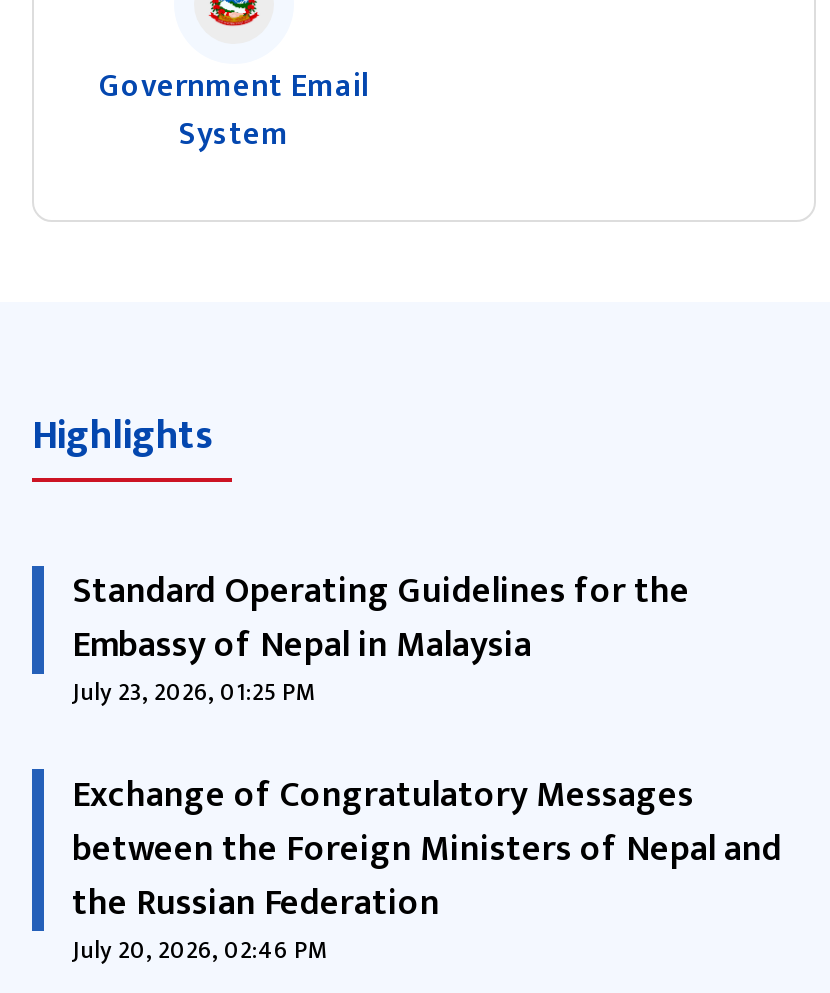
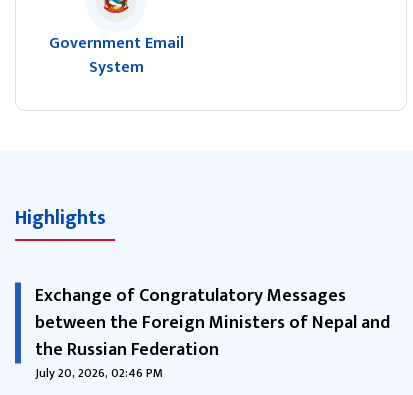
- Standard Operating Guidelines for the
- Embassy of Nepal in Malaysia
- July 23, 2026, 01:25 PM
